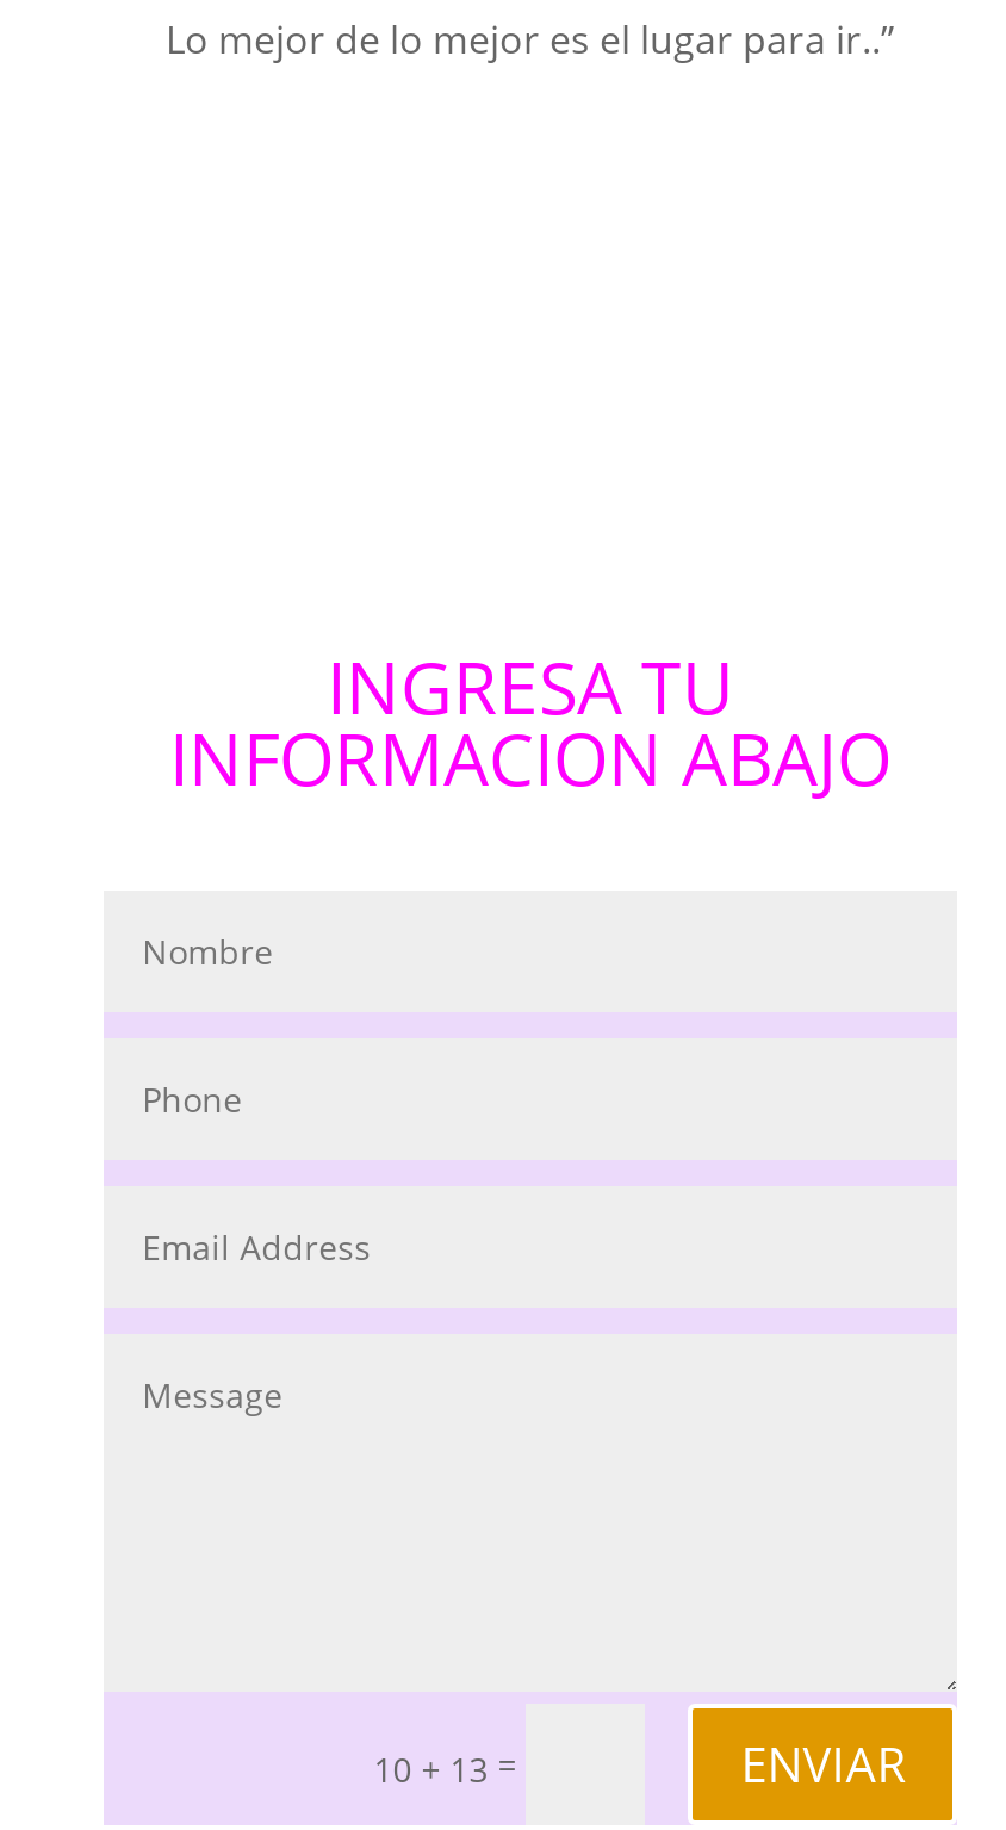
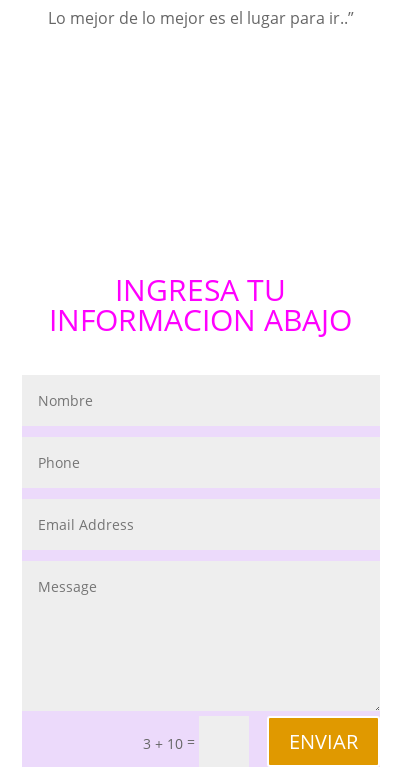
- 10 + 13 =
+ 3 + 10 =
